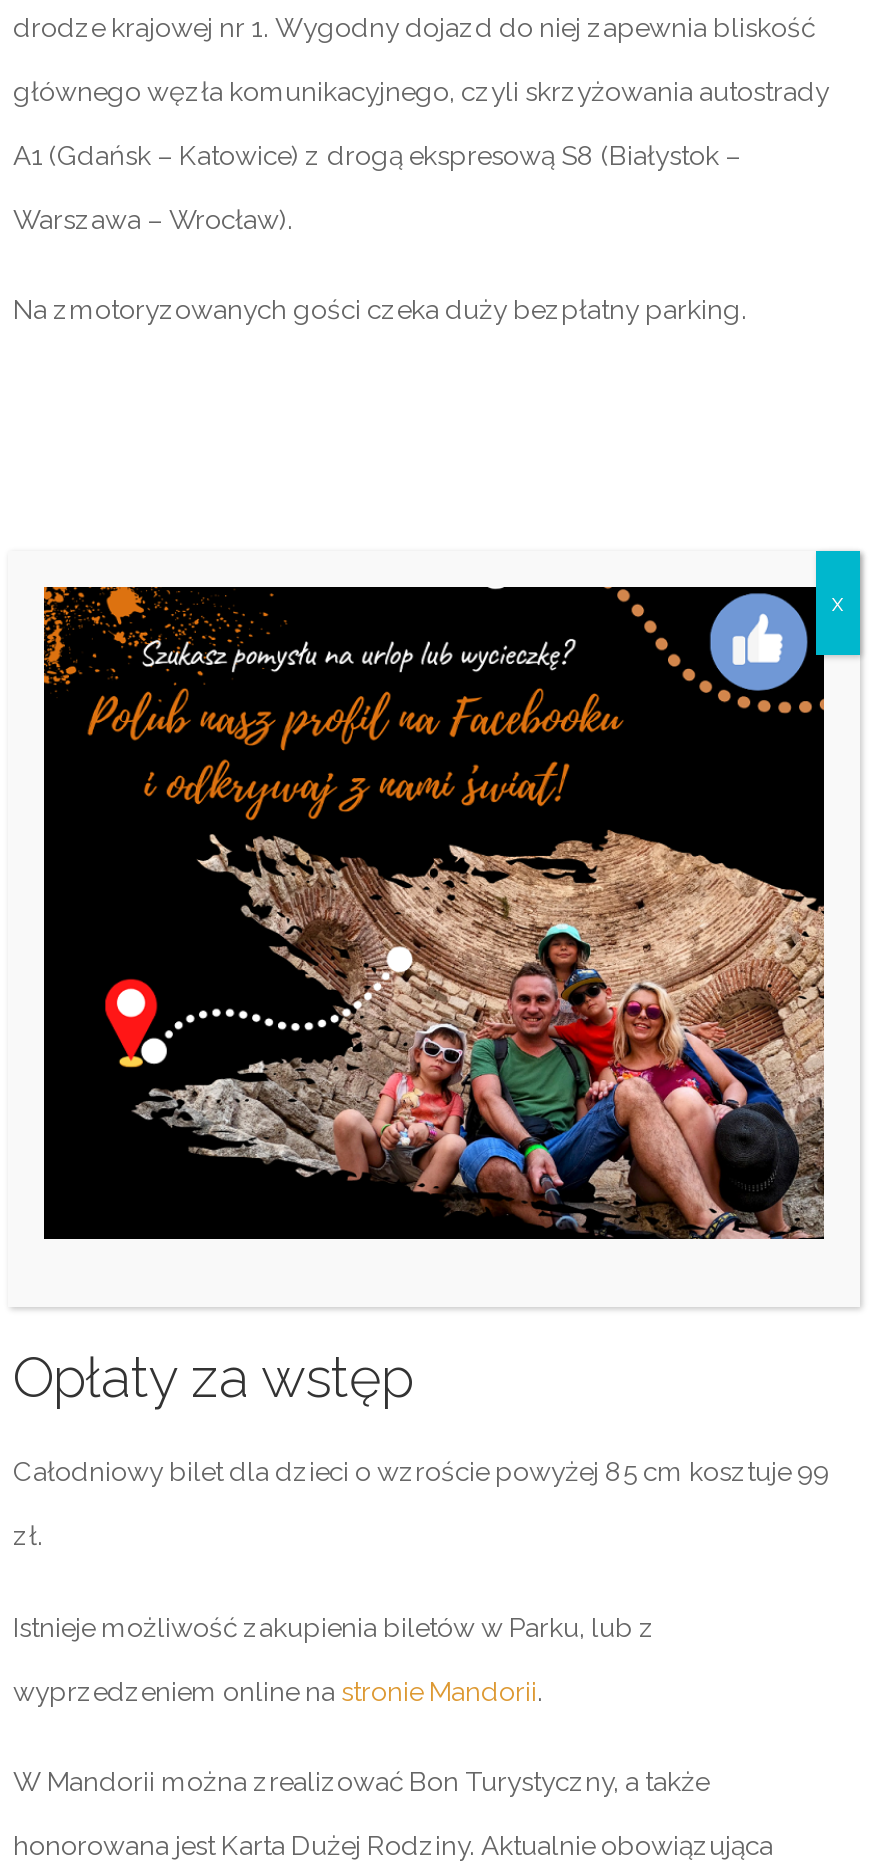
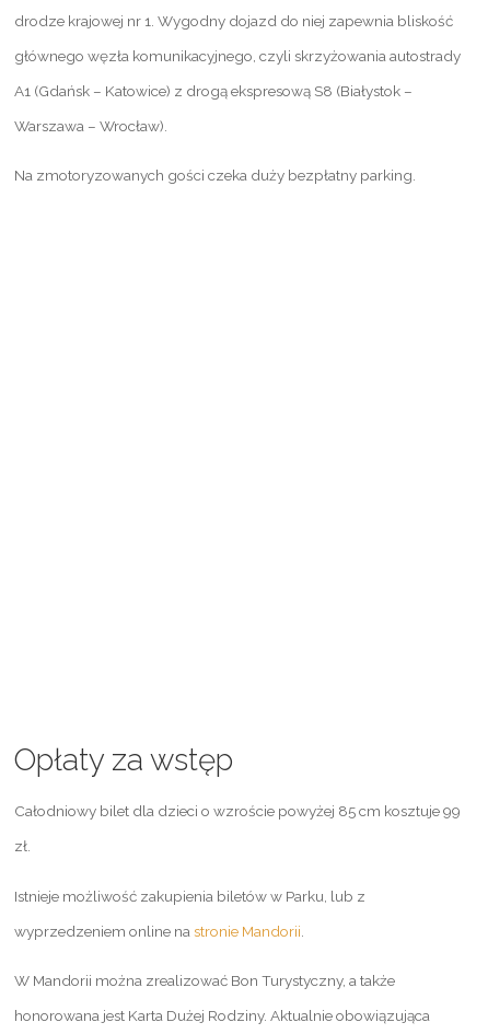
- [image]
